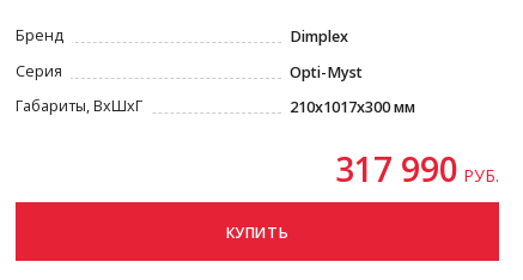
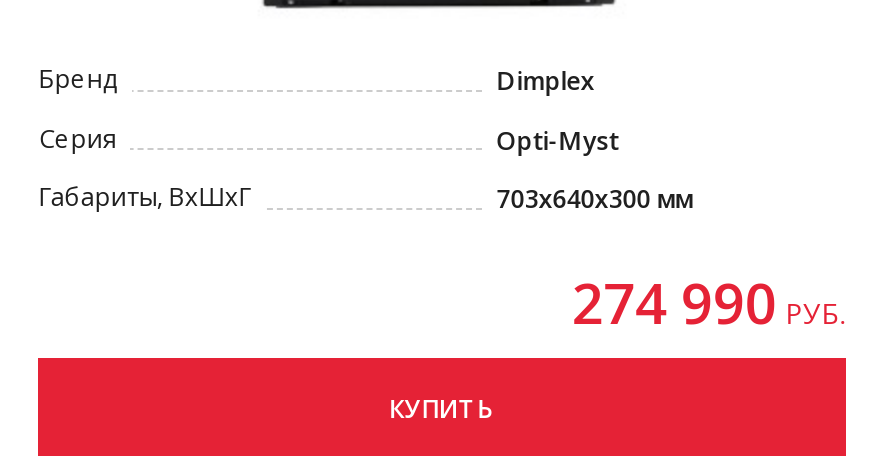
- 210x1017x300 мм
+ 703x640x300 мм

- 317 990 РУБ.
+ 274 990 РУБ.
